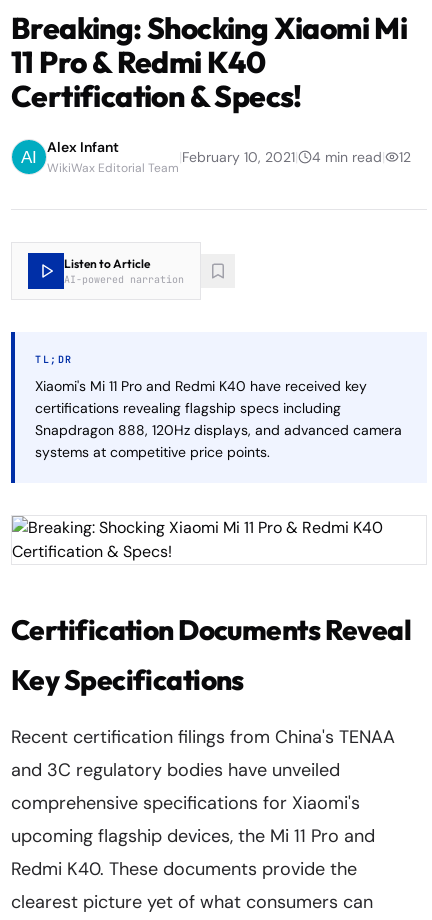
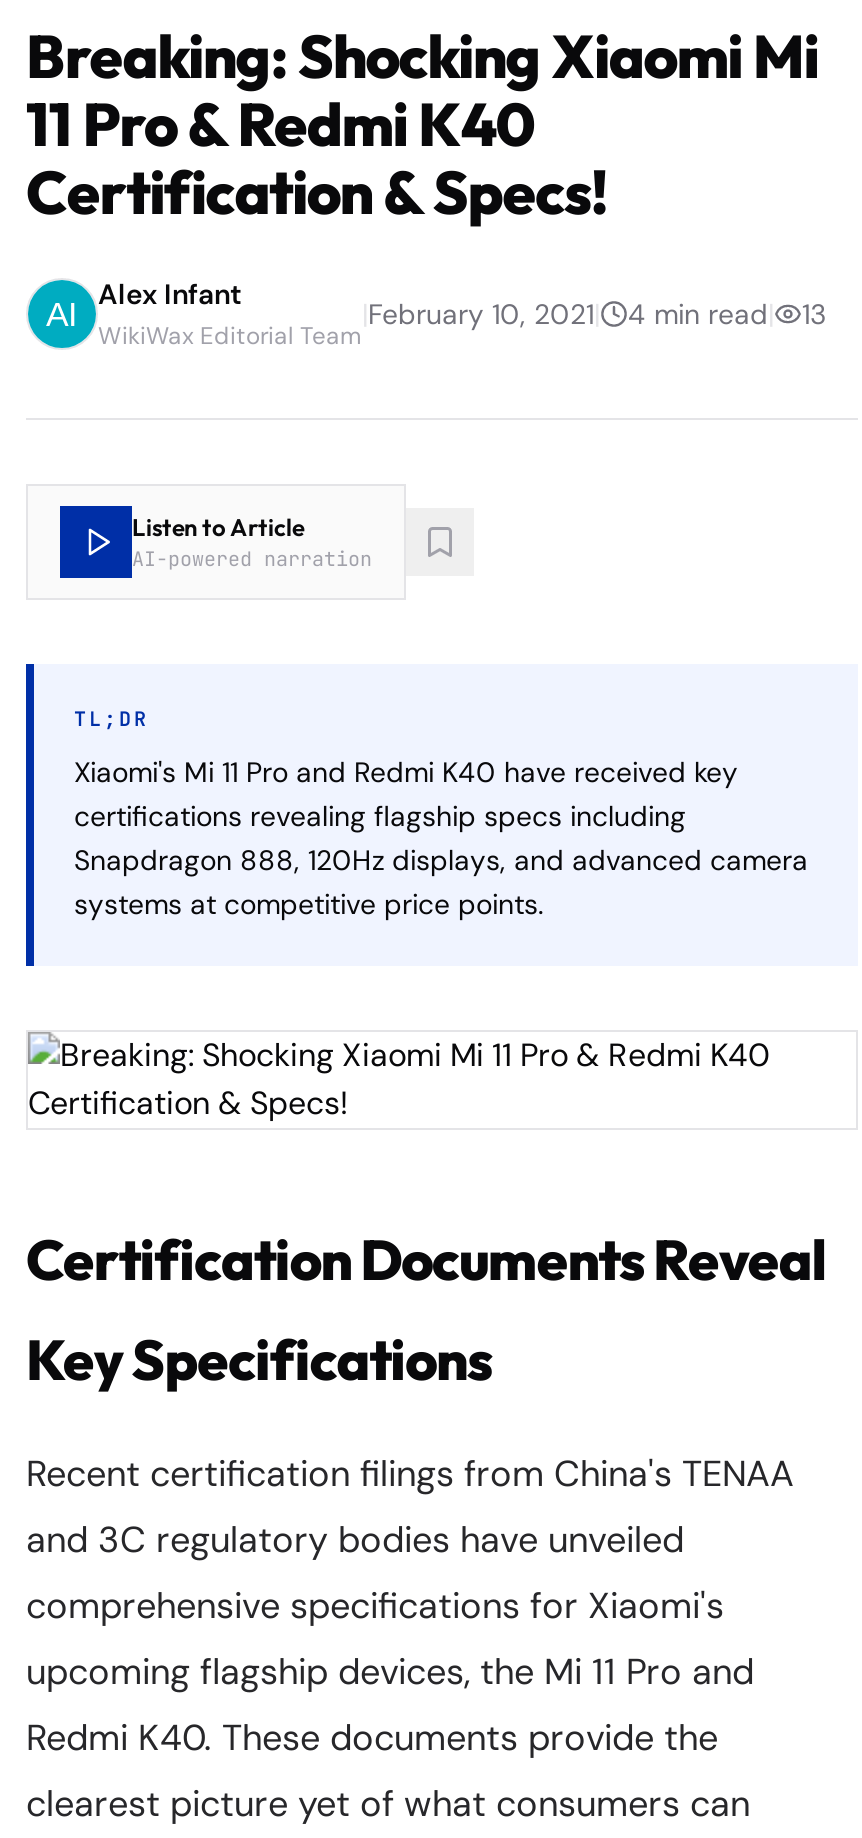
- 12
+ 13
